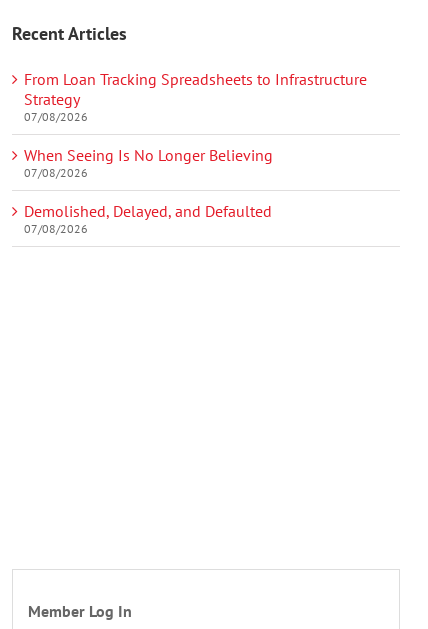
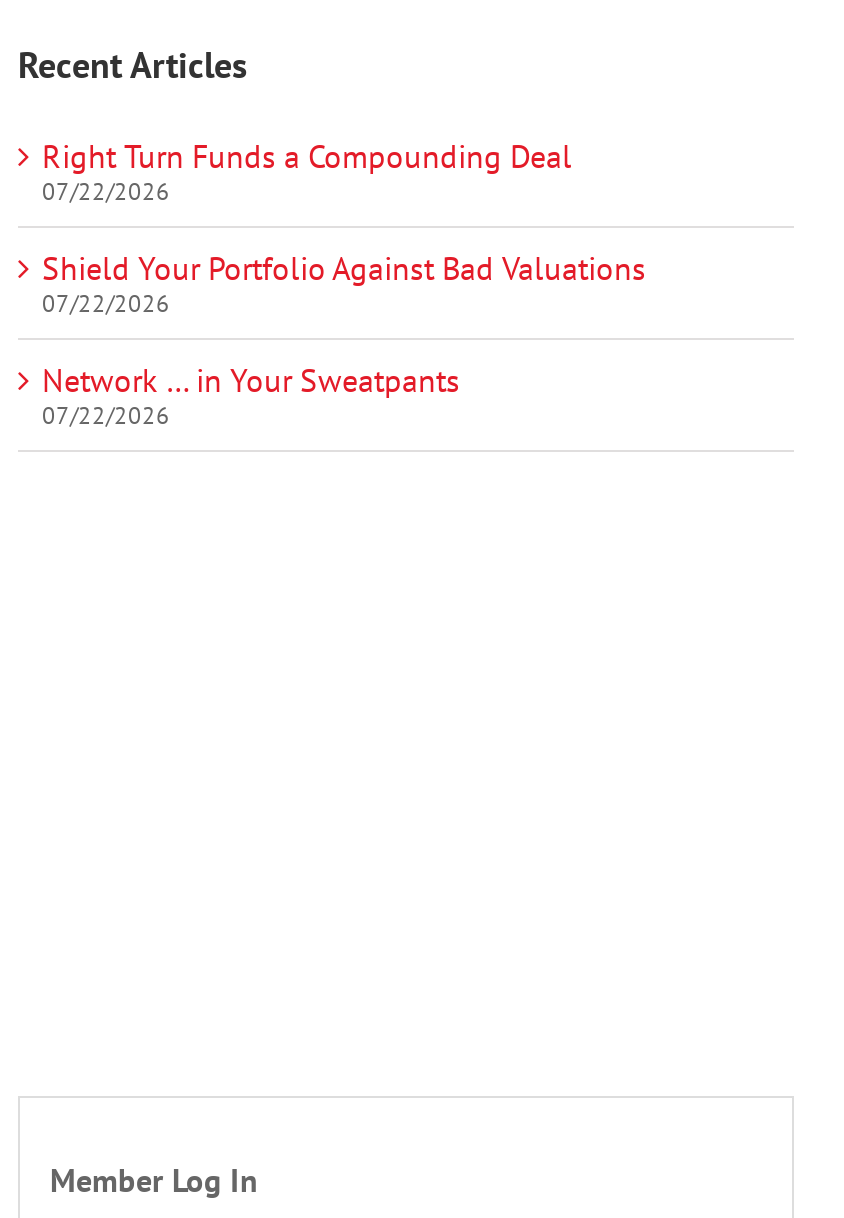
- From Loan Tracking Spreadsheets to Infrastructure
- Strategy
- 07/08/2026
+ Right Turn Funds a Compounding Deal
+ 07/22/2026

- When Seeing Is No Longer Believing
- 07/08/2026
+ Shield Your Portfolio Against Bad Valuations
+ 07/22/2026

- Demolished, Delayed, and Defaulted
- 07/08/2026
+ Network … in Your Sweatpants
+ 07/22/2026
